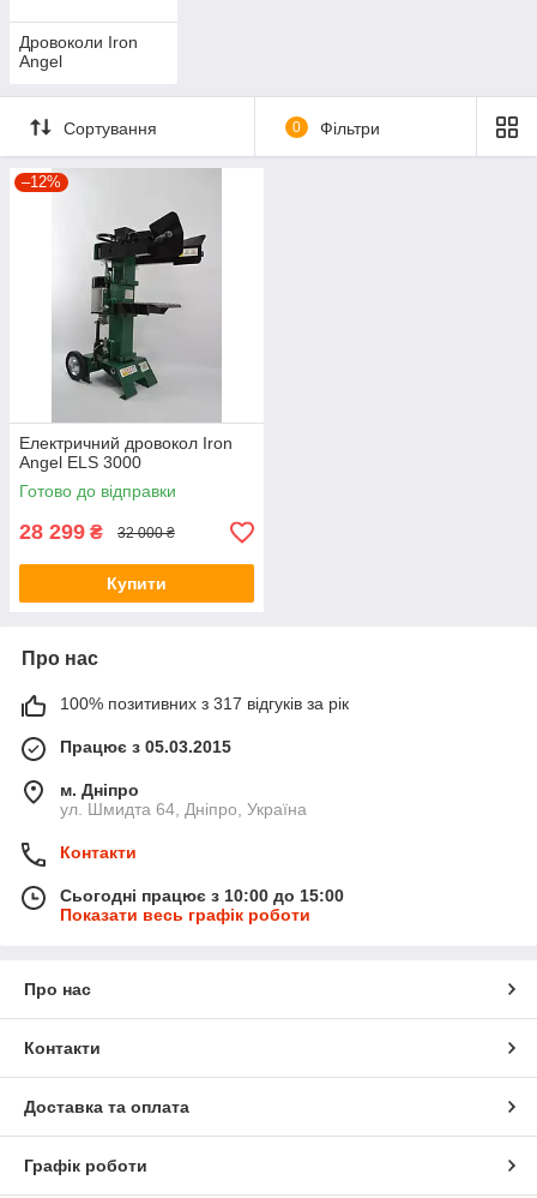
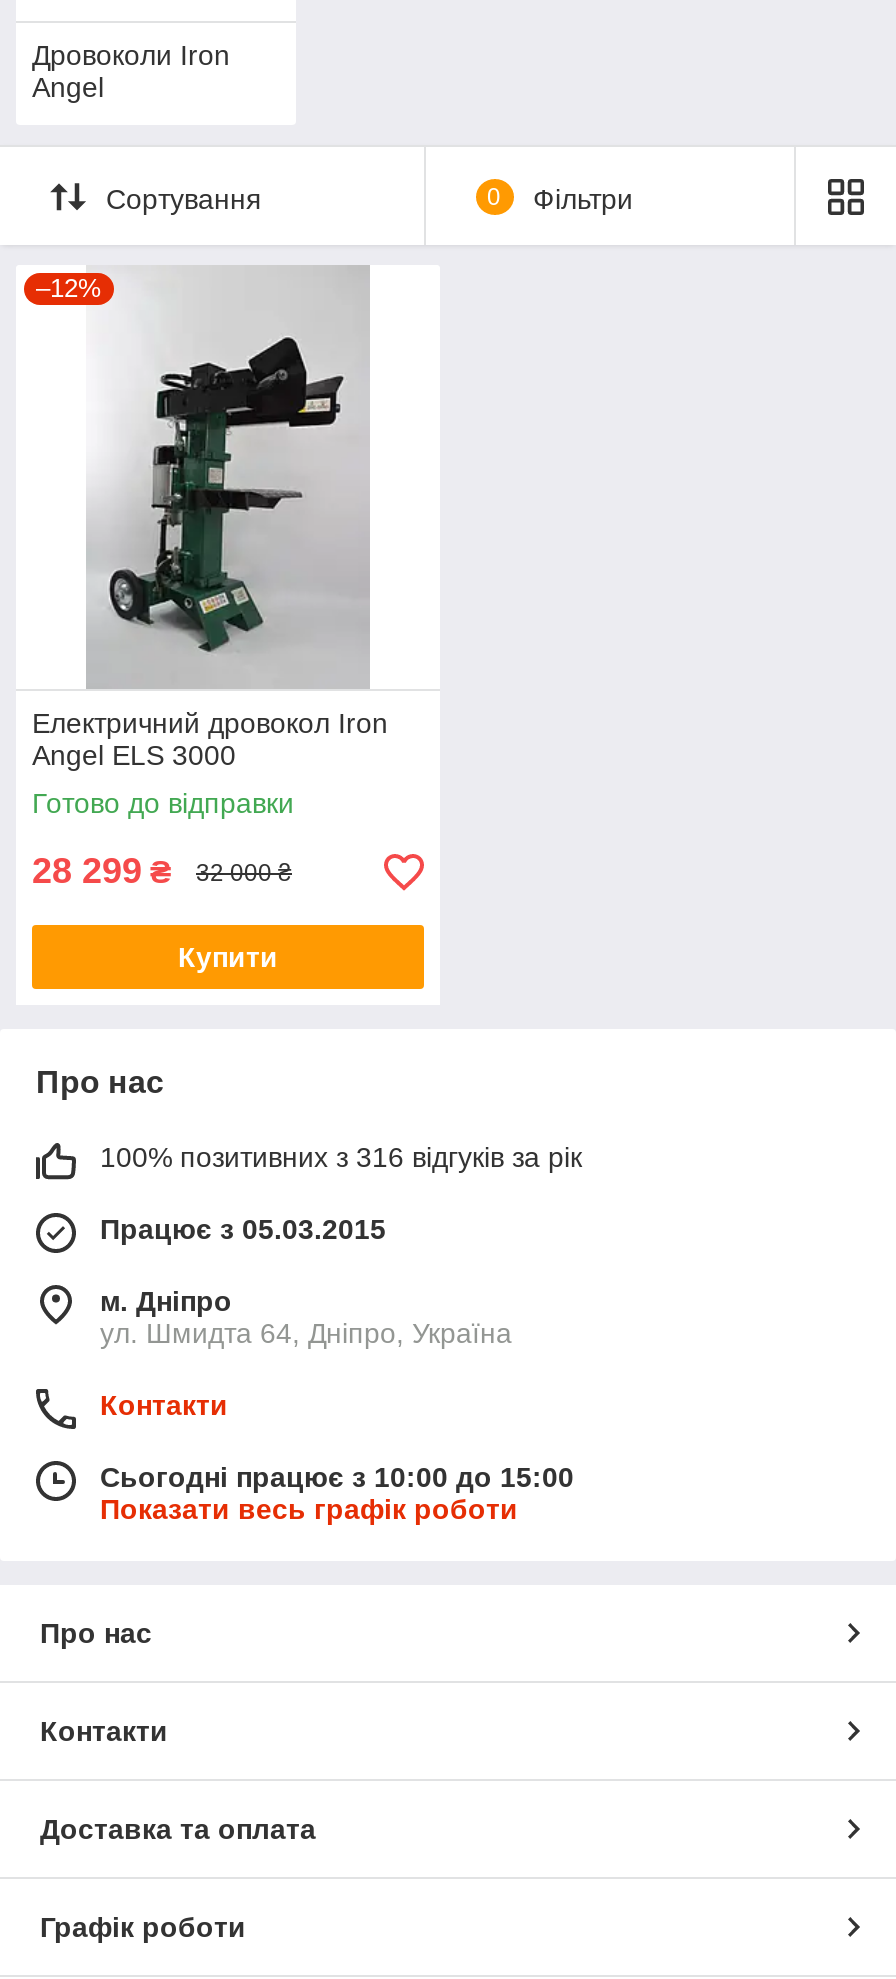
- 100% позитивних з 317 відгуків за рік
+ 100% позитивних з 316 відгуків за рік
